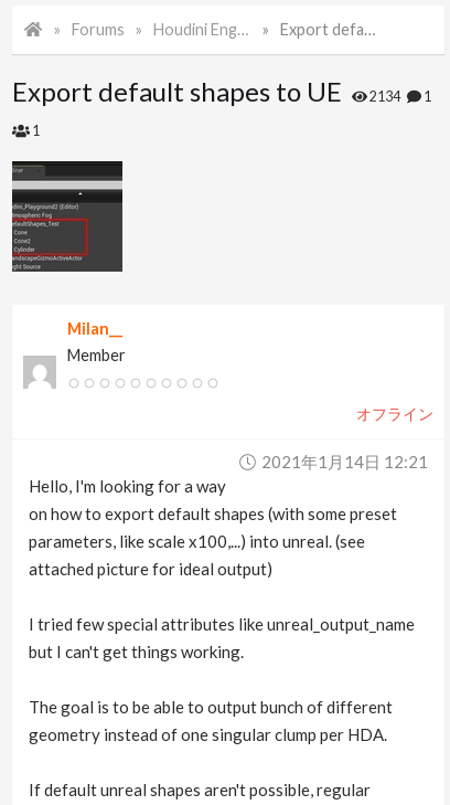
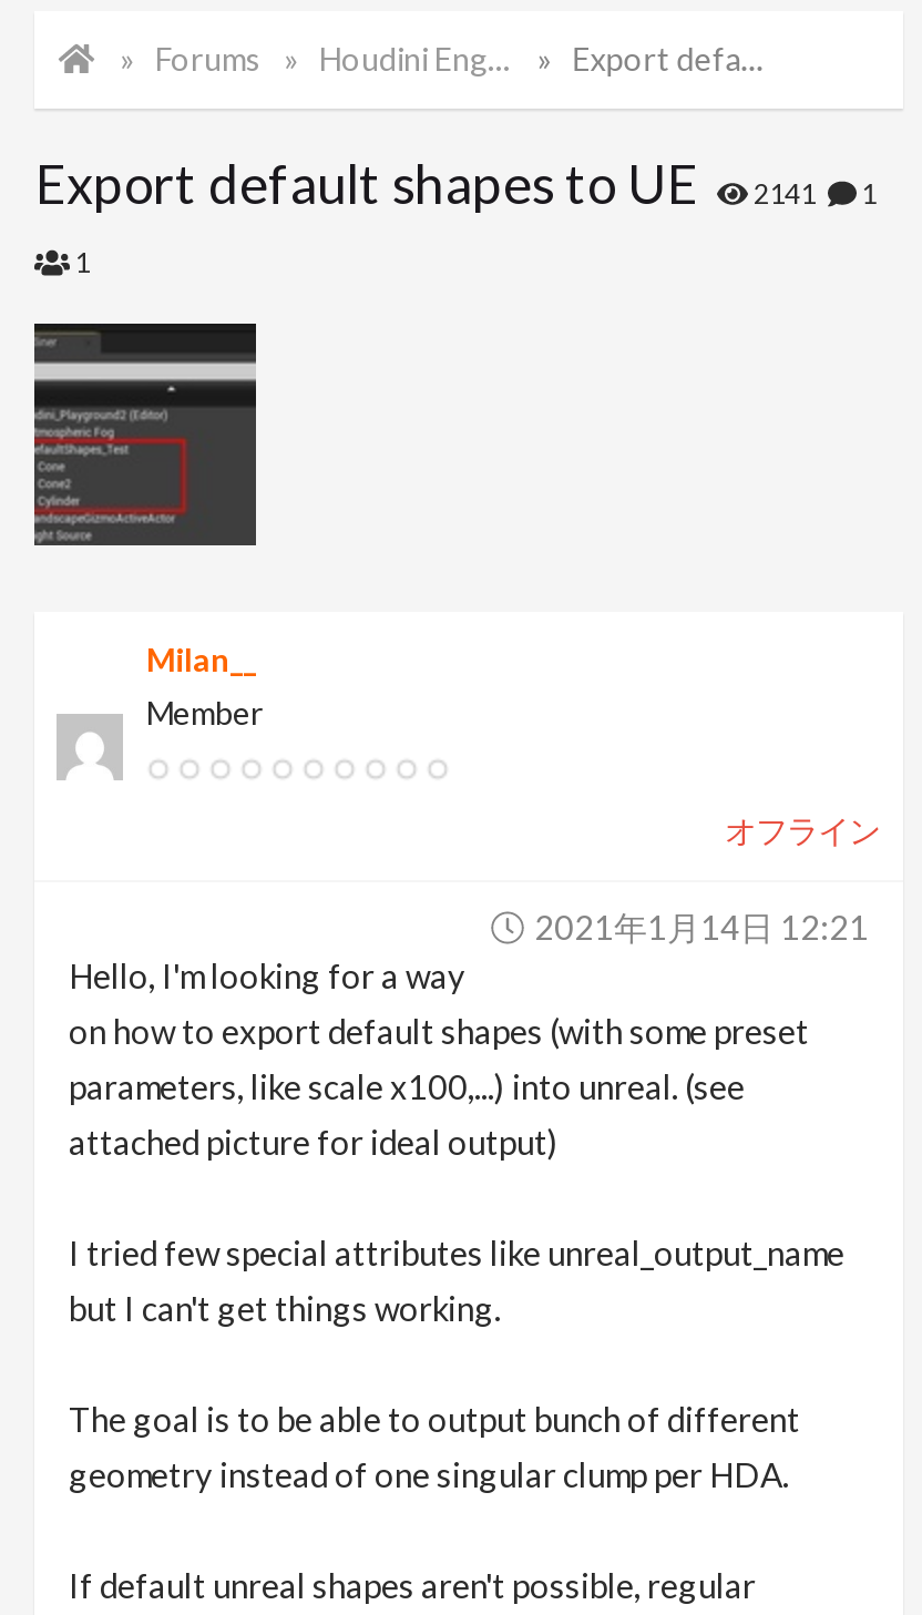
- 2134
+ 2141
